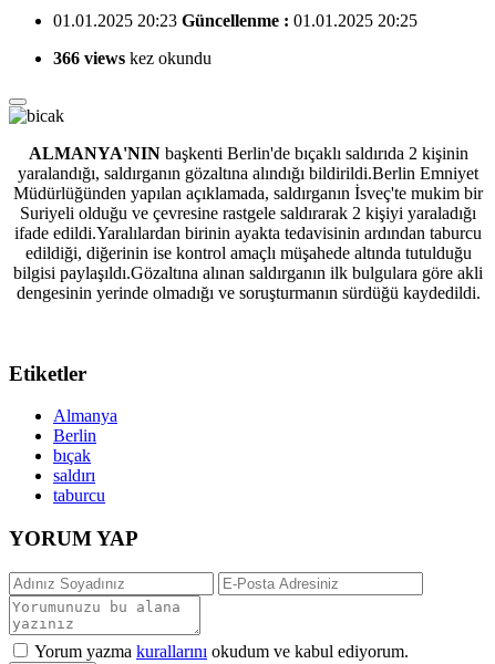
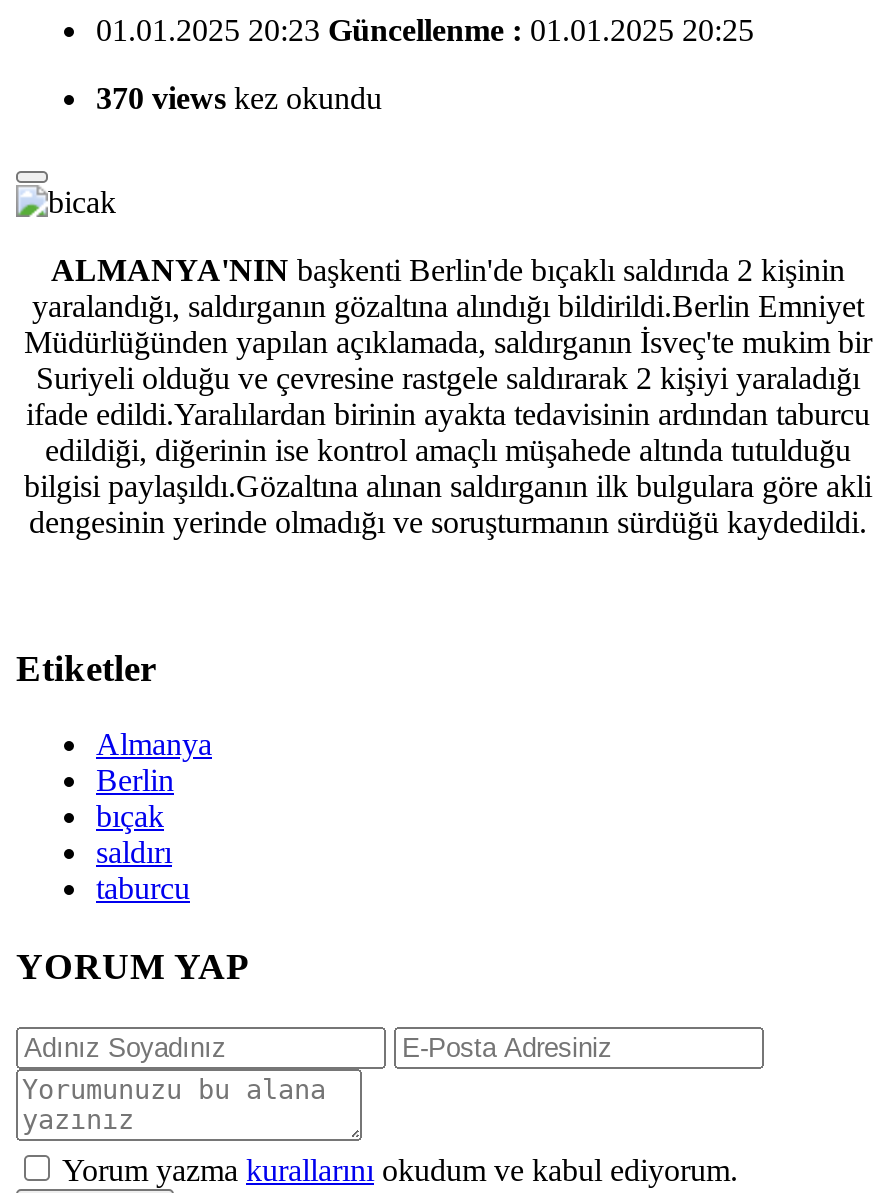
- 366 views kez okundu
+ 370 views kez okundu
